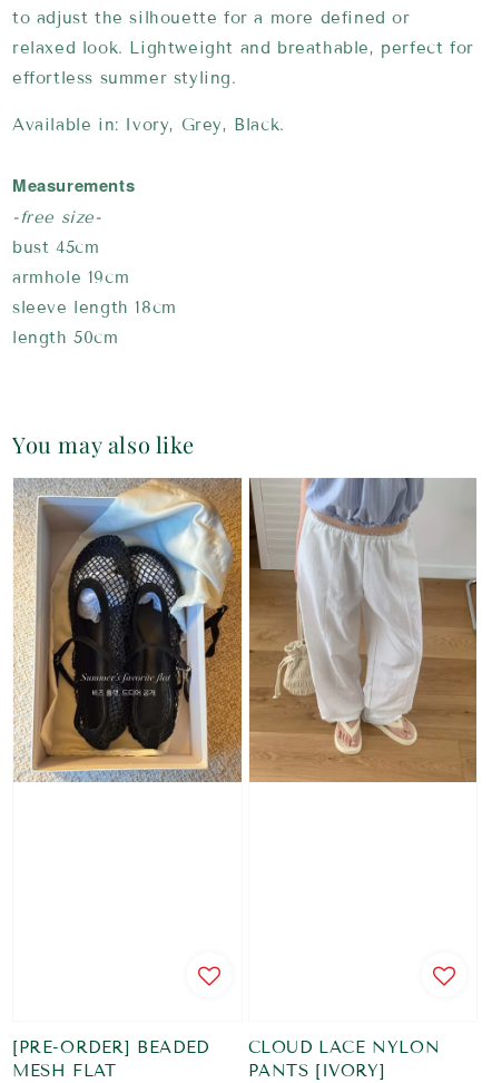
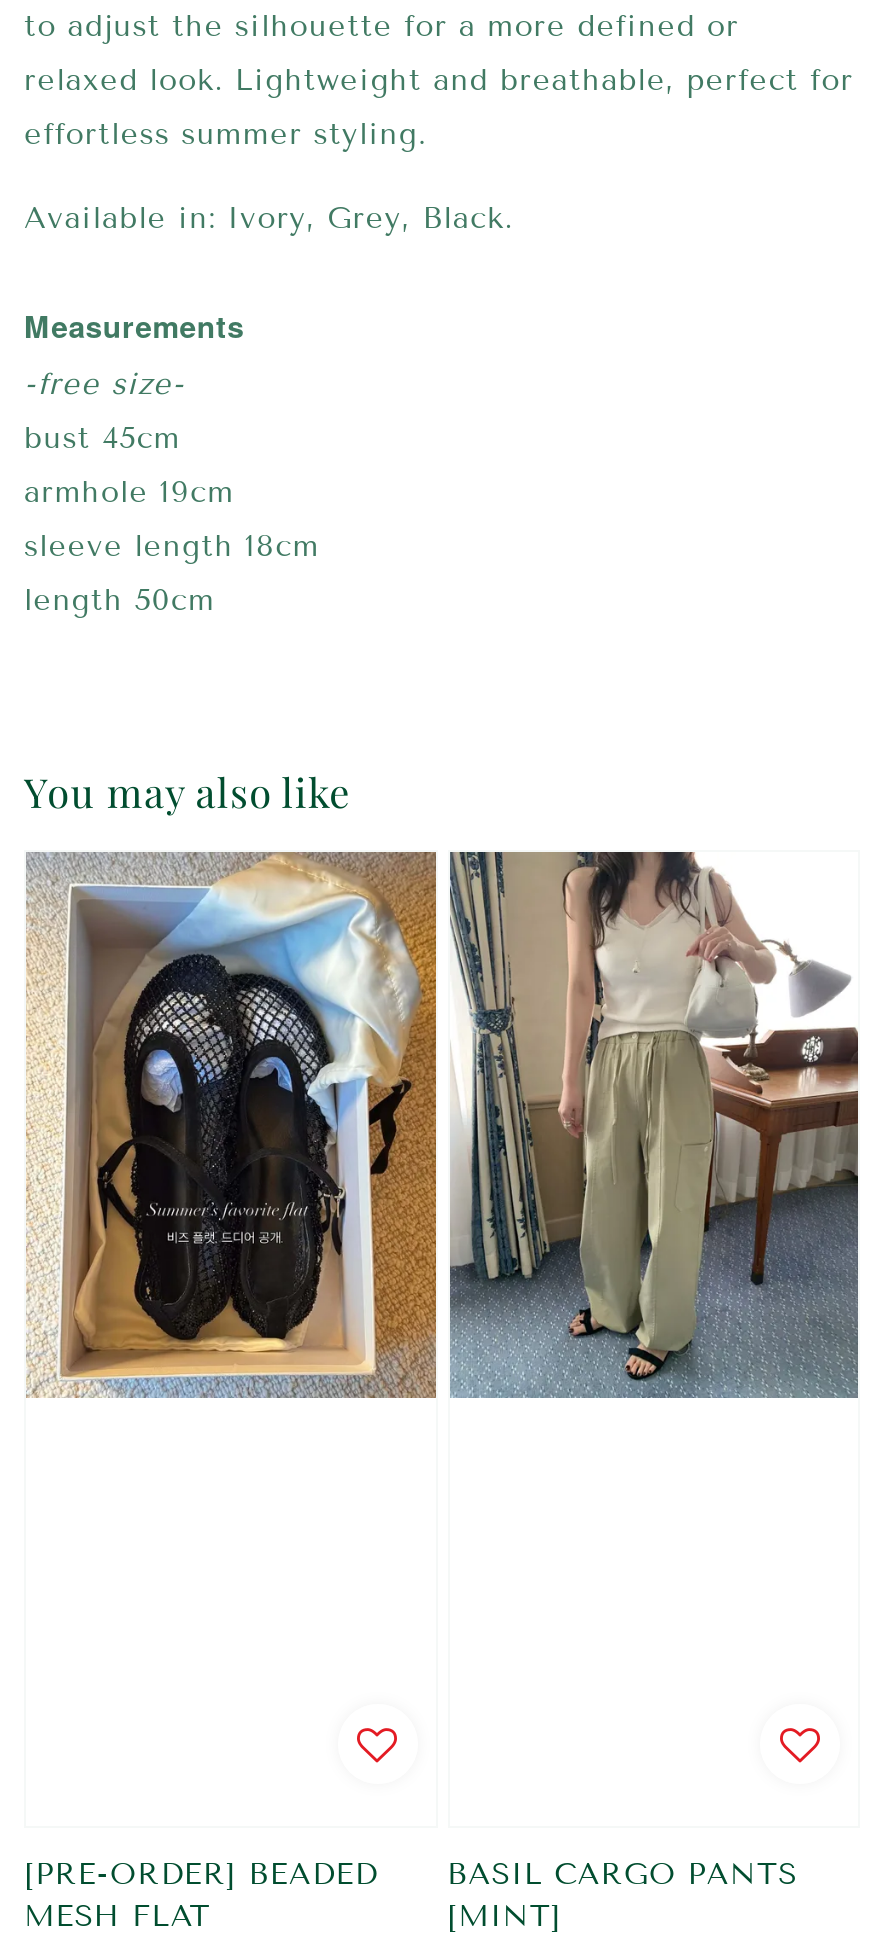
- [image]
+ [image]

- CLOUD LACE NYLON
- PANTS [IVORY]
+ BASIL CARGO PANTS
+ [MINT]
